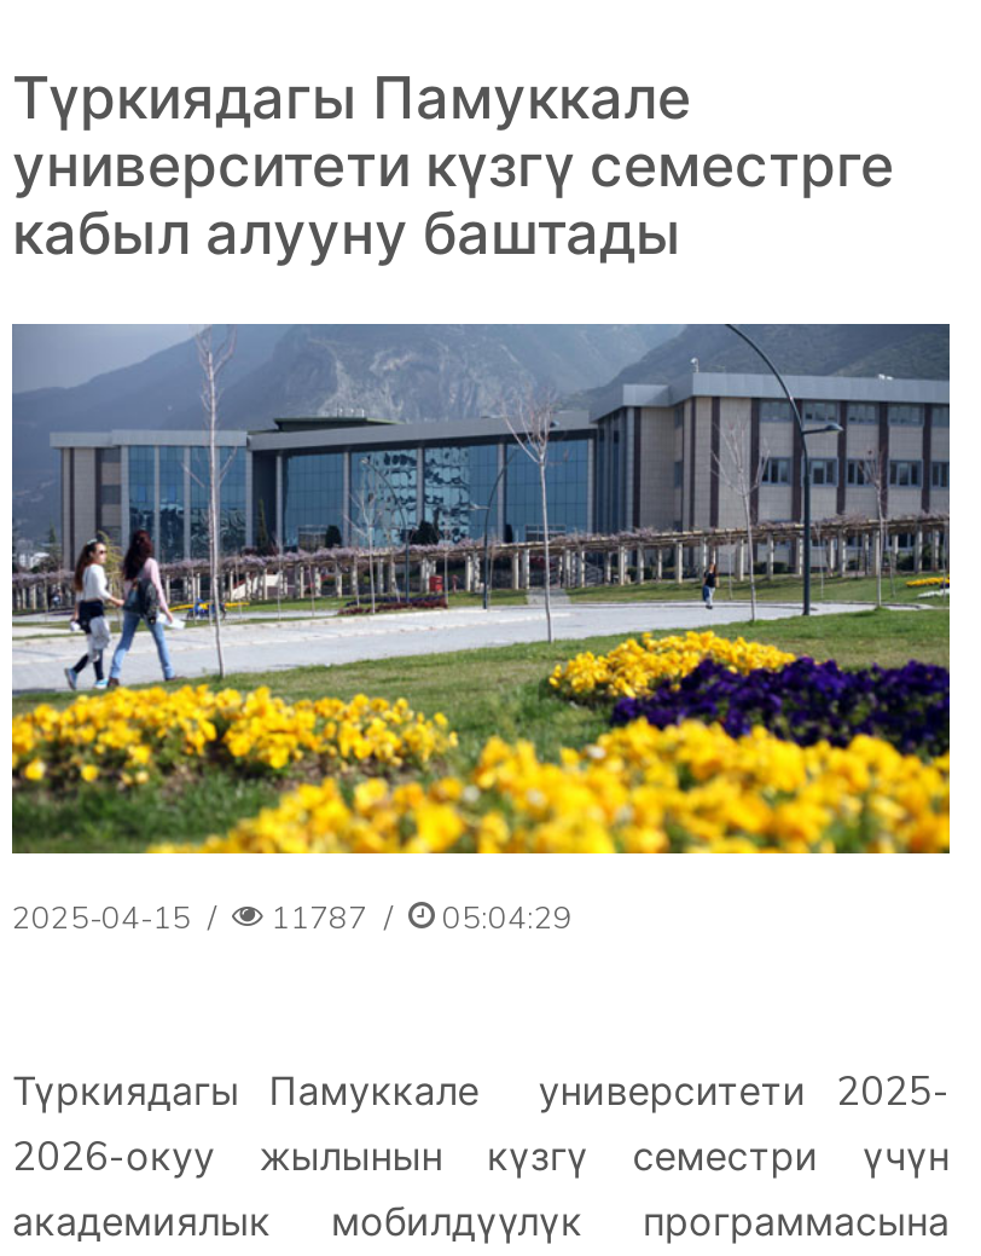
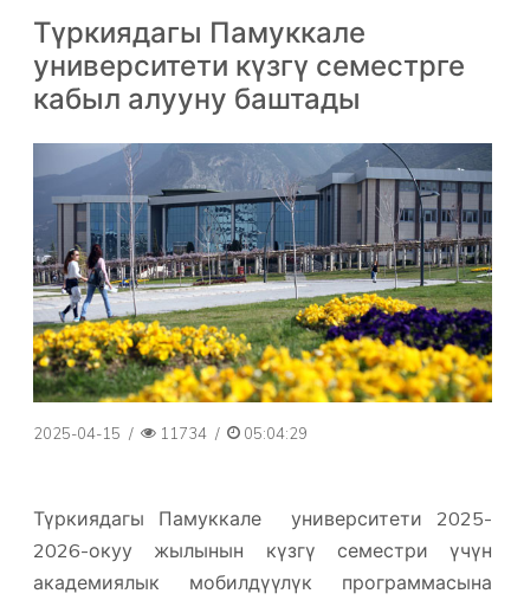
- 2025-04-15 / 11787 / 05:04:29
+ 2025-04-15 / 11734 / 05:04:29
